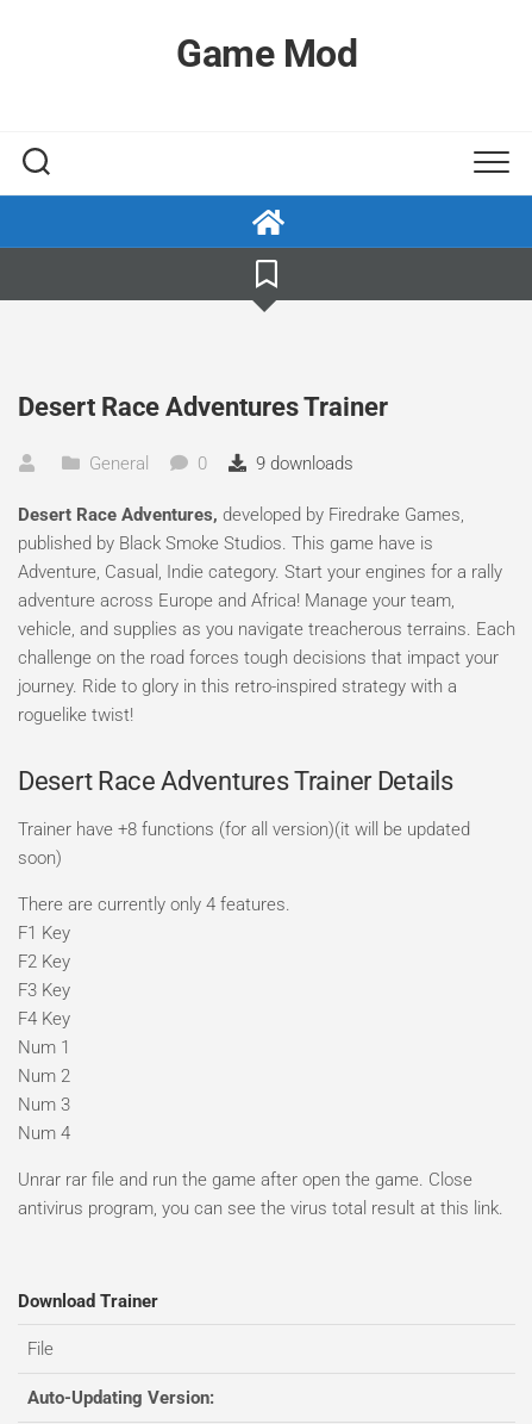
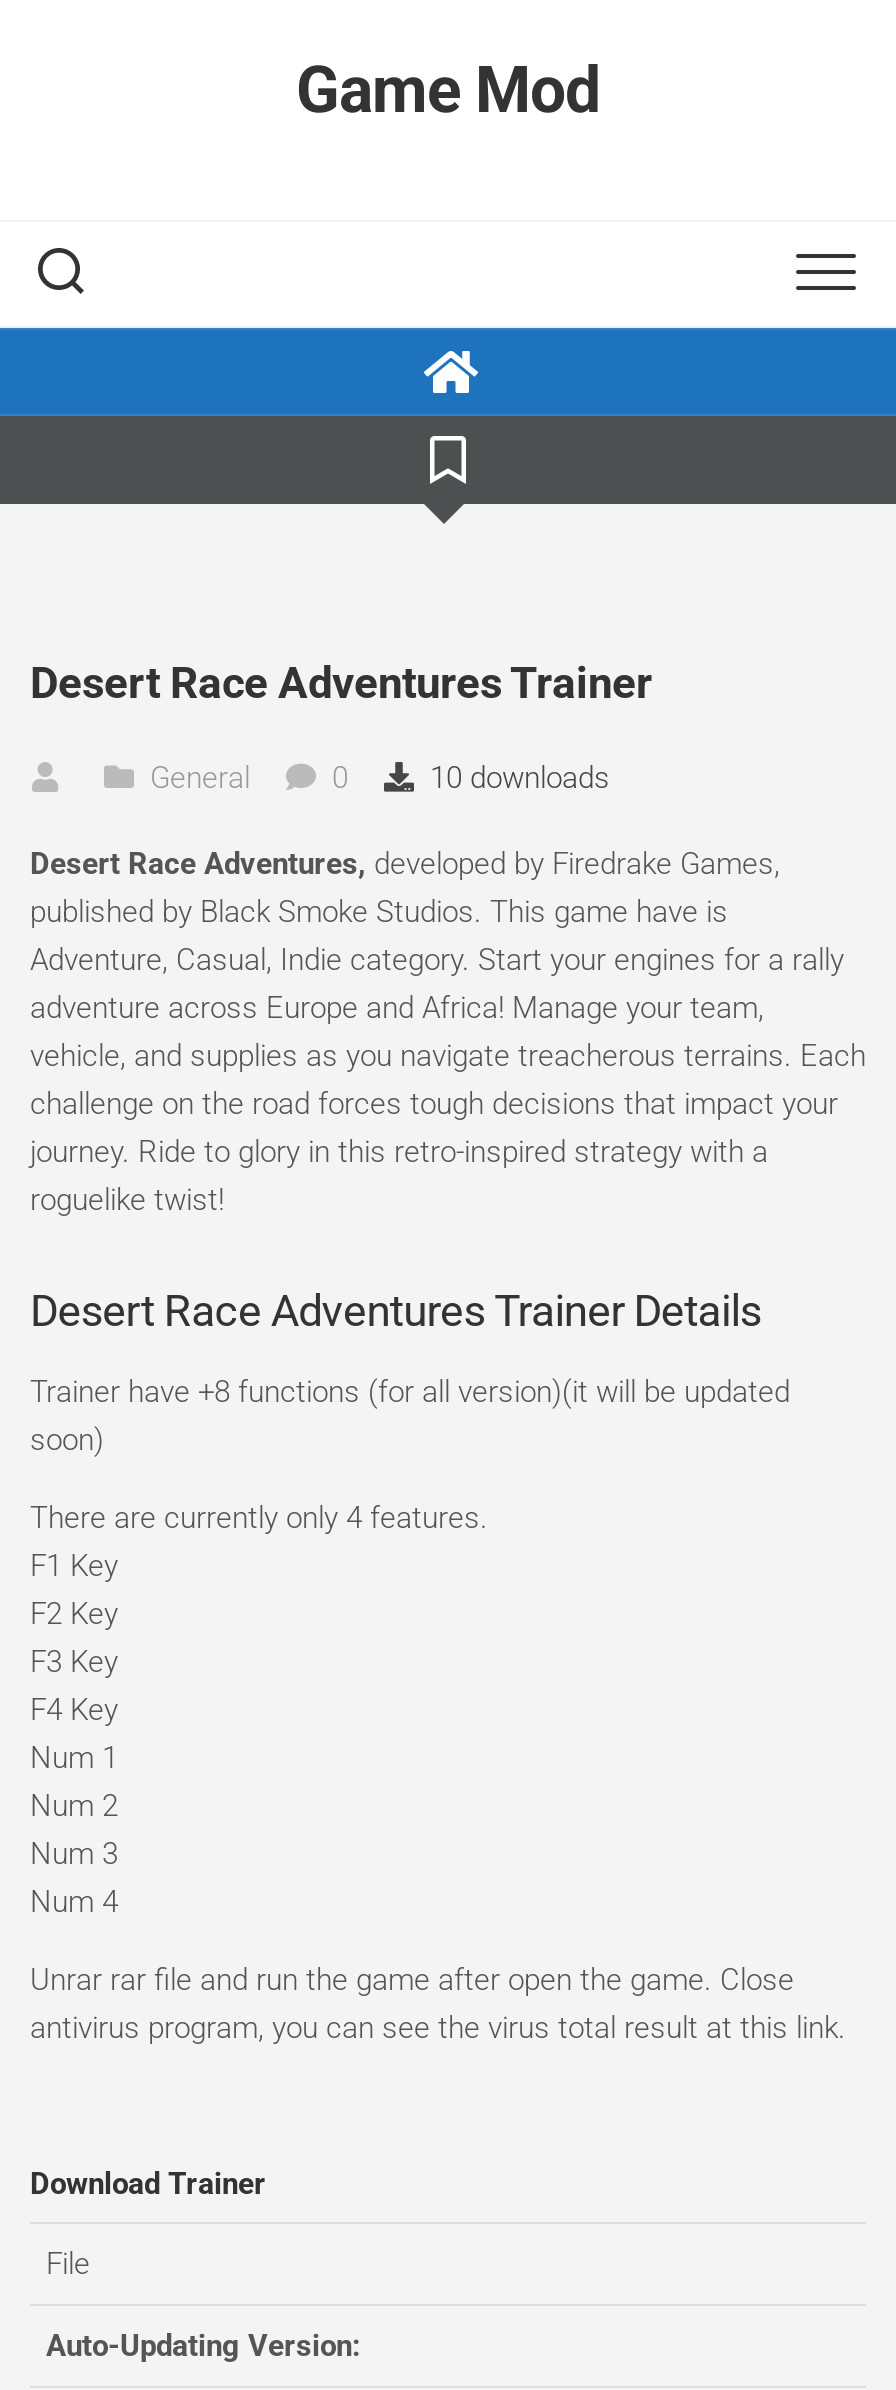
- 9 downloads
+ 10 downloads
